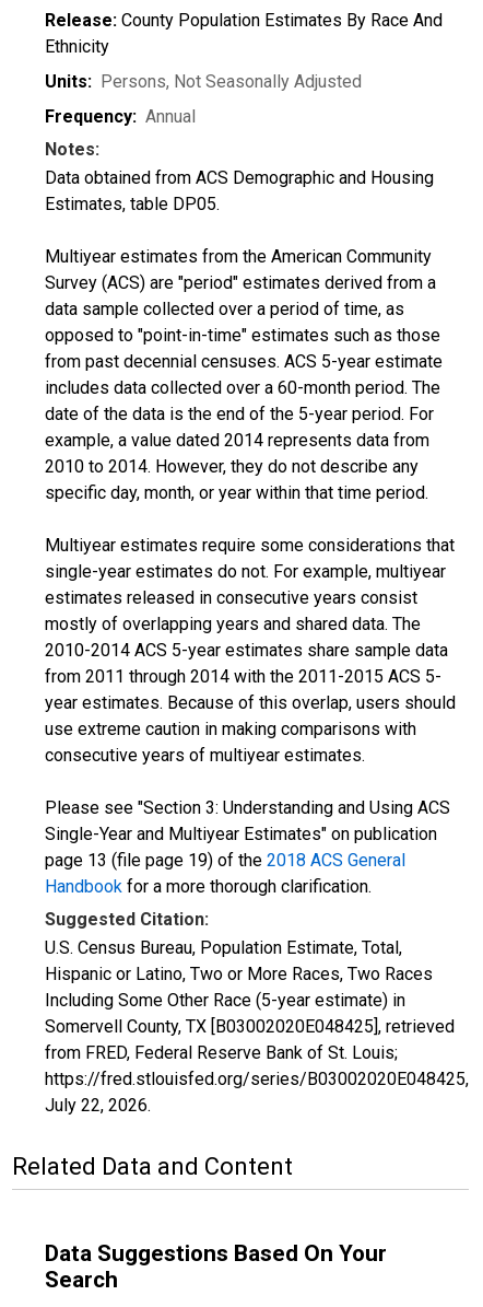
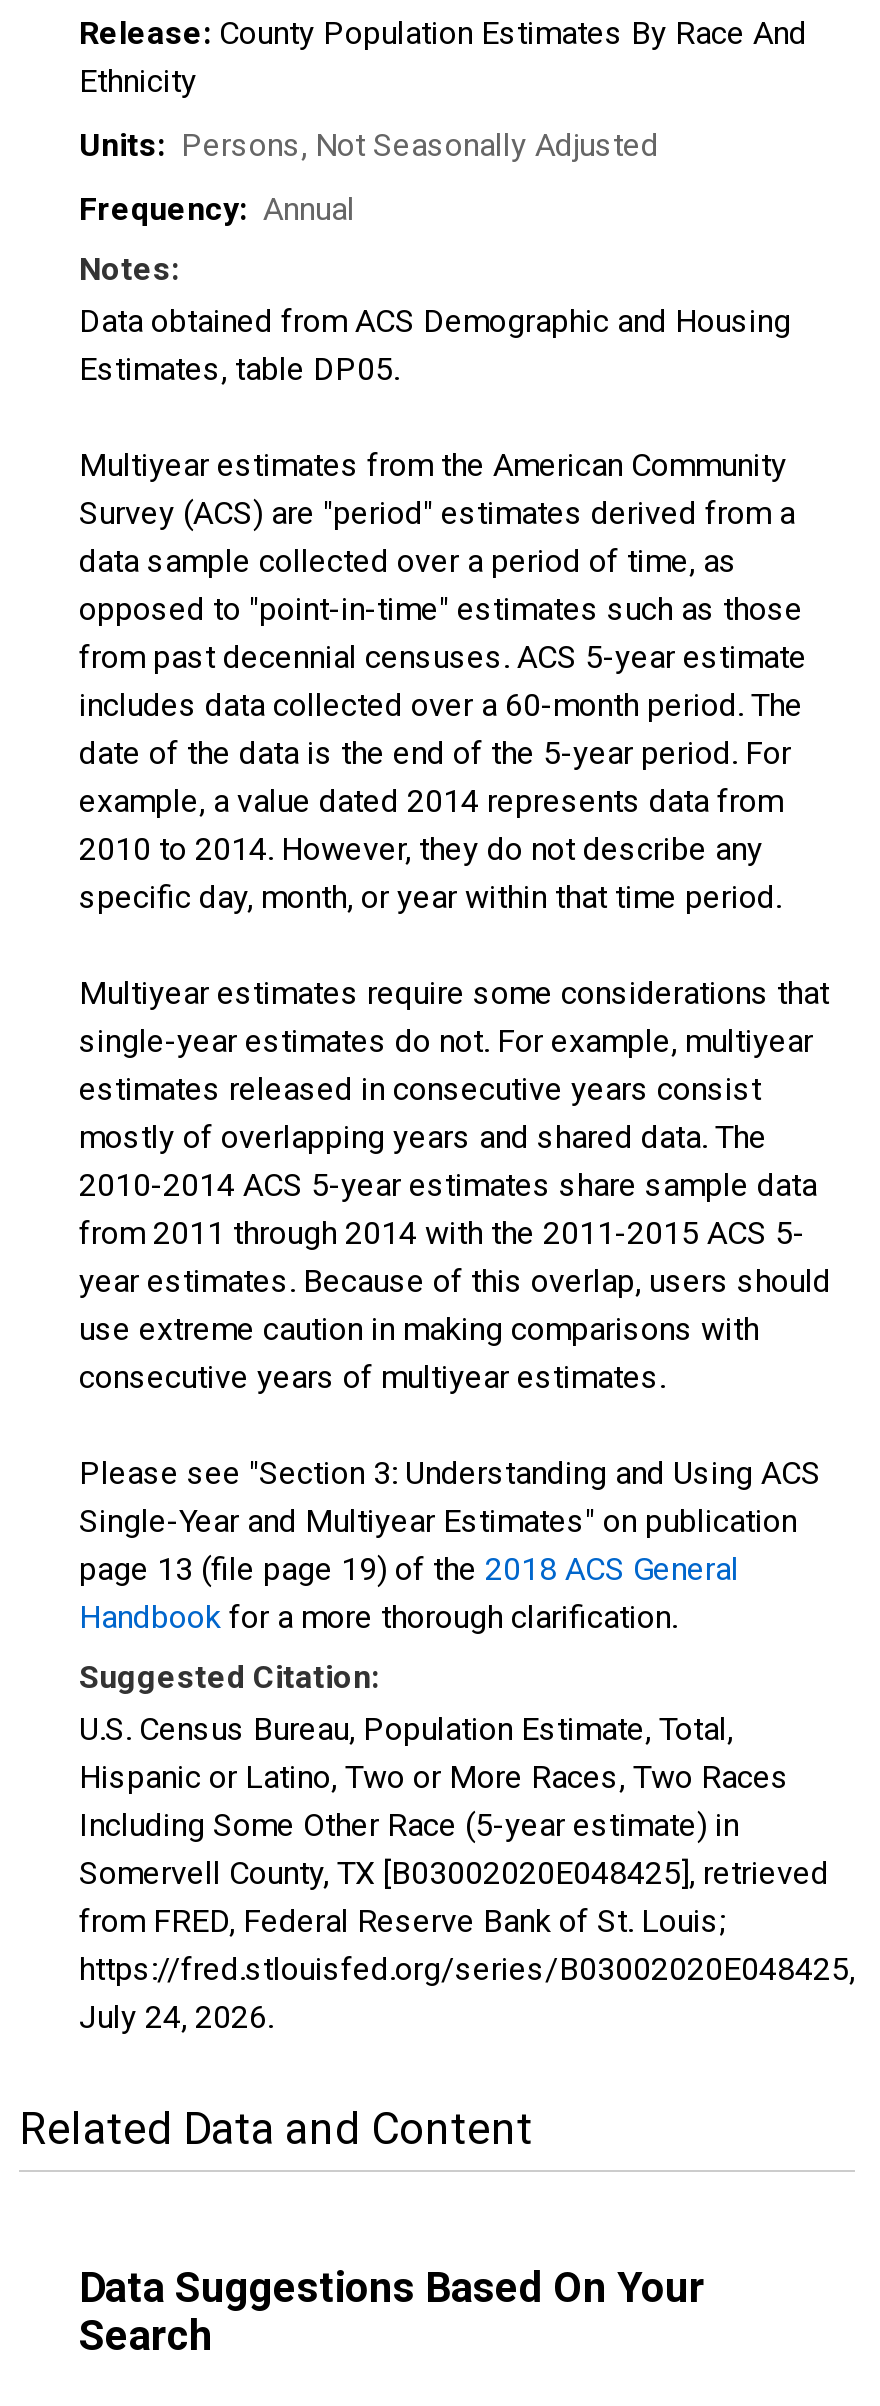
- July 22, 2026.
+ July 24, 2026.
